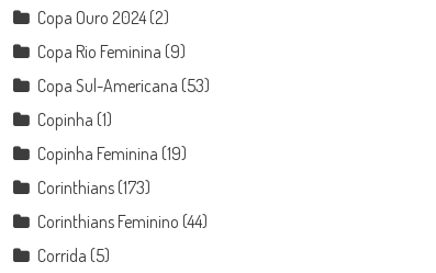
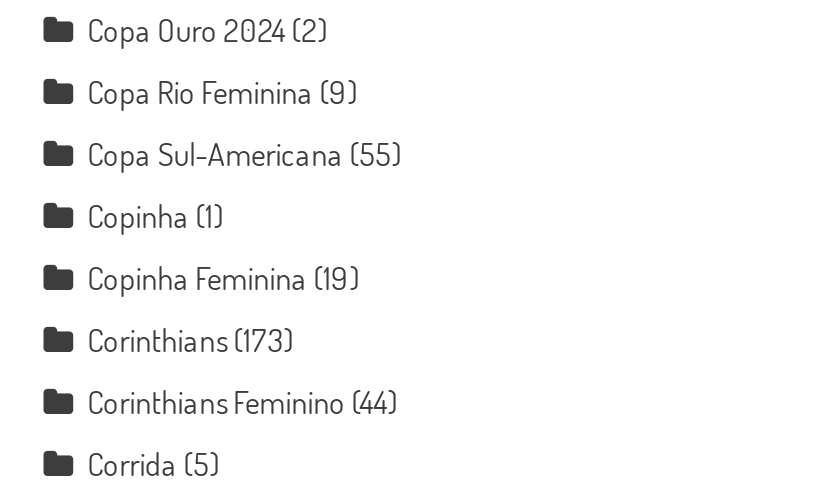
- Copa Sul-Americana (53)
+ Copa Sul-Americana (55)
